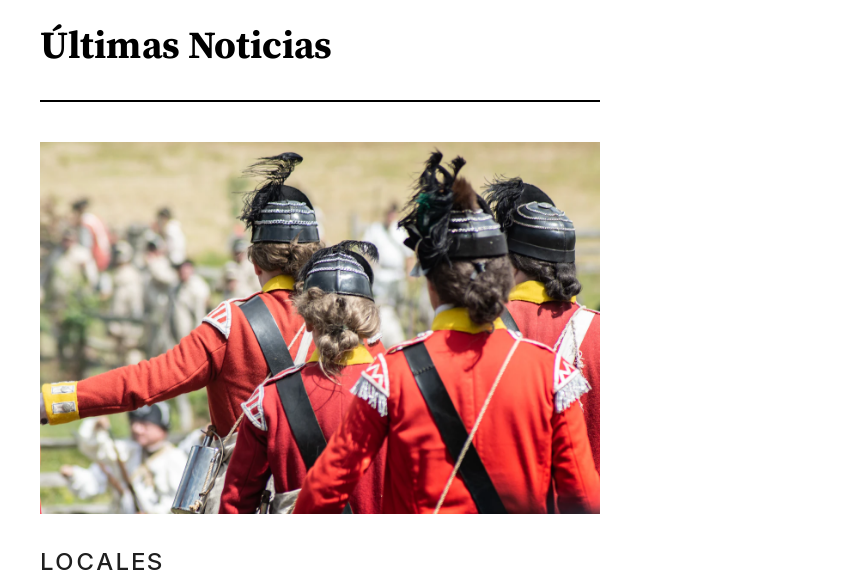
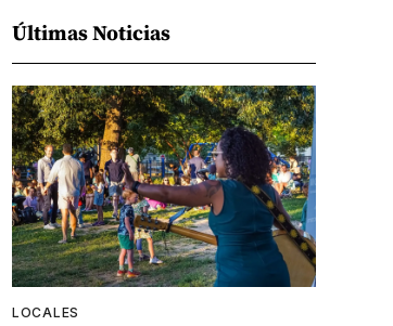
- [image]
+ [image]
